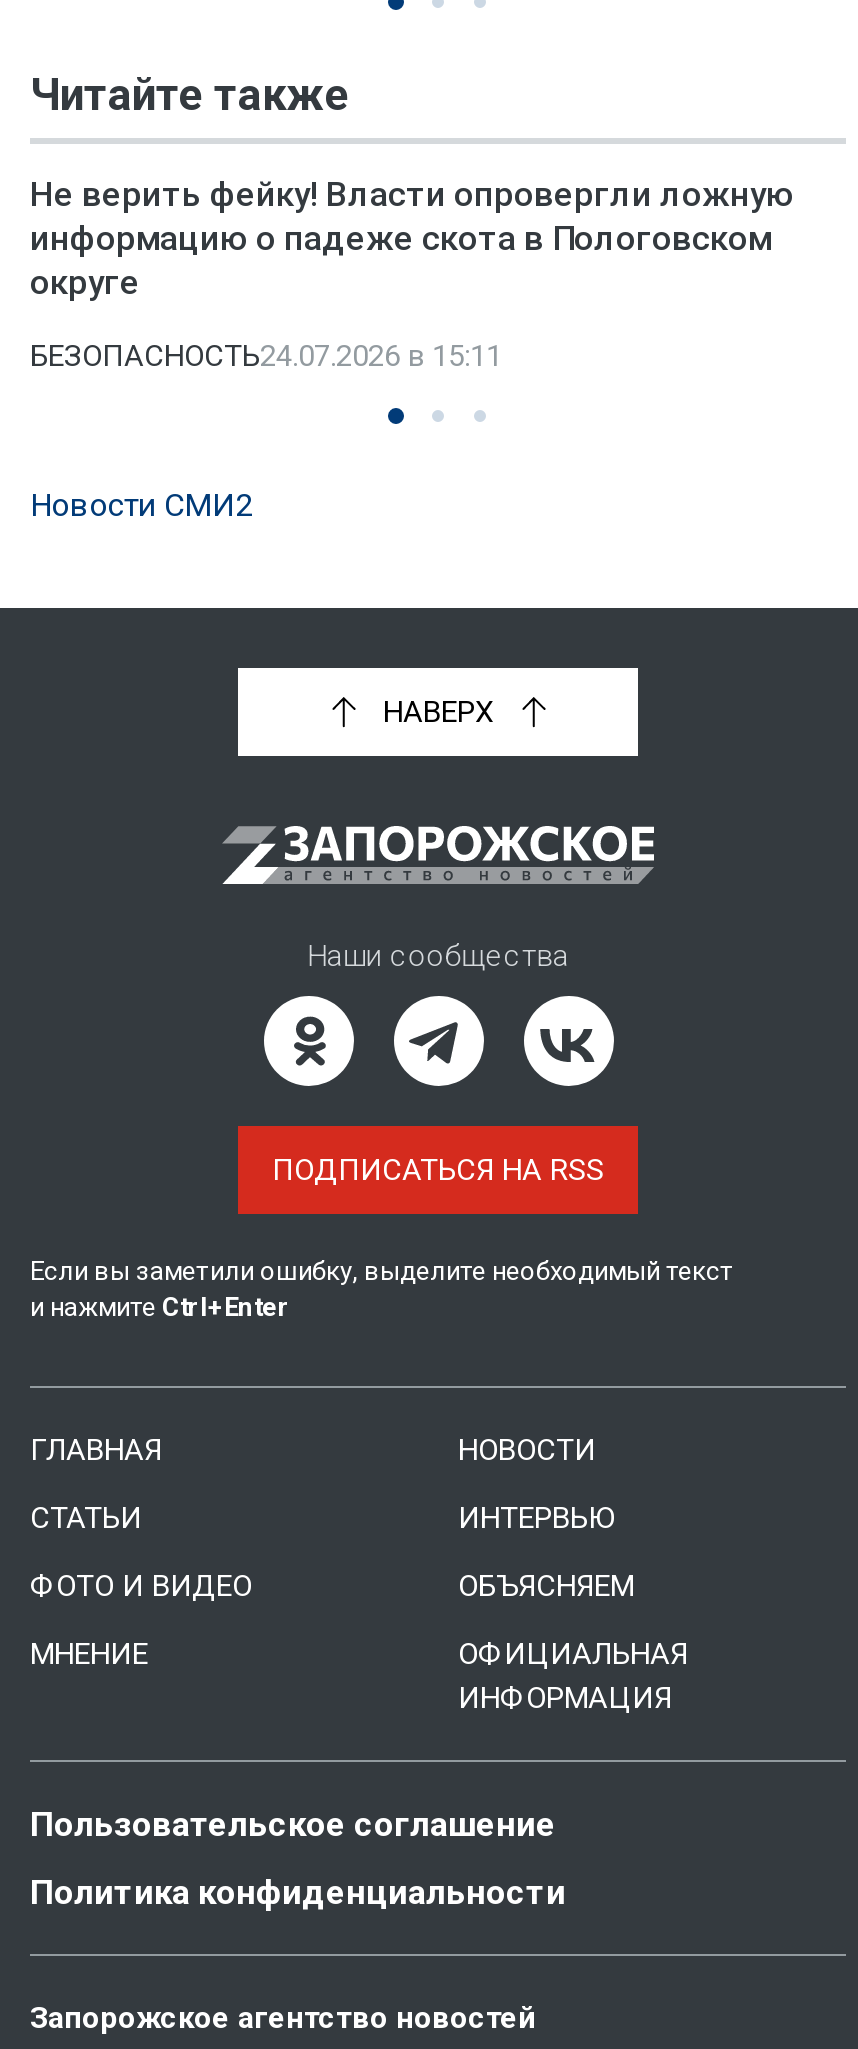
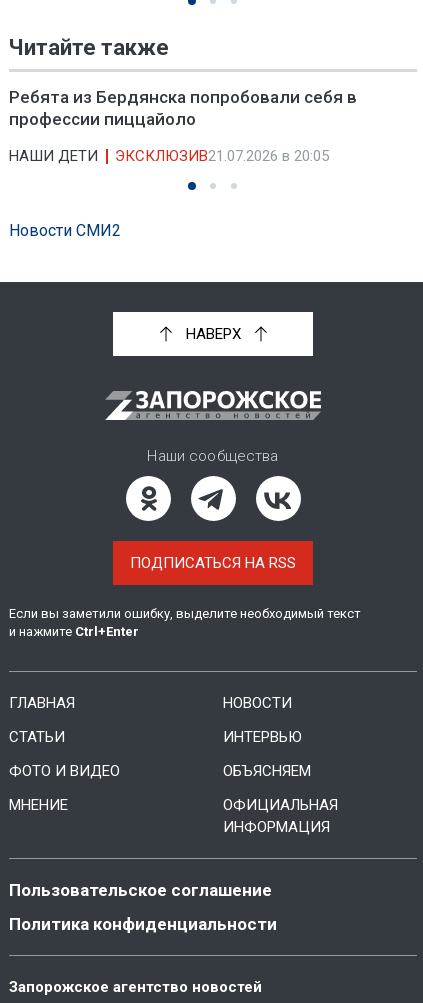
- Не верить фейку! Власти опровергли ложную
- информацию о падеже скота в Пологовском
- округе
+ Ребята из Бердянска попробовали себя в
+ профессии пиццайоло

- БЕЗОПАСНОСТЬ24.07.2026 в 15:11
+ НАШИ ДЕТИ
+ ЭКСКЛЮЗИВ21.07.2026 в 20:05
